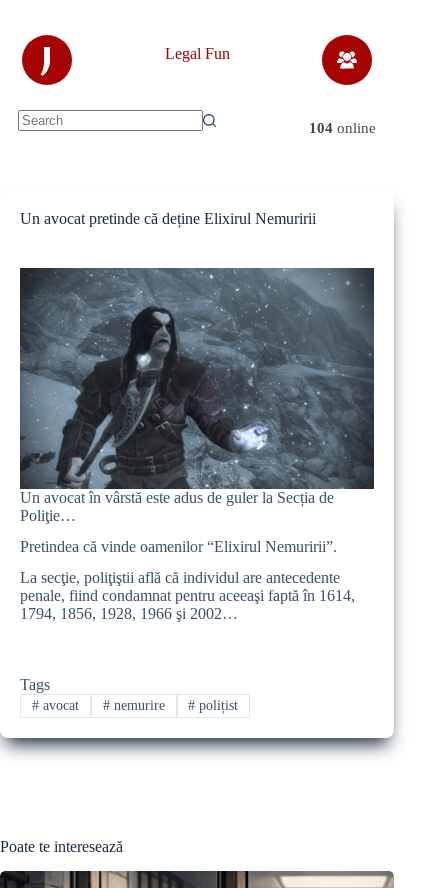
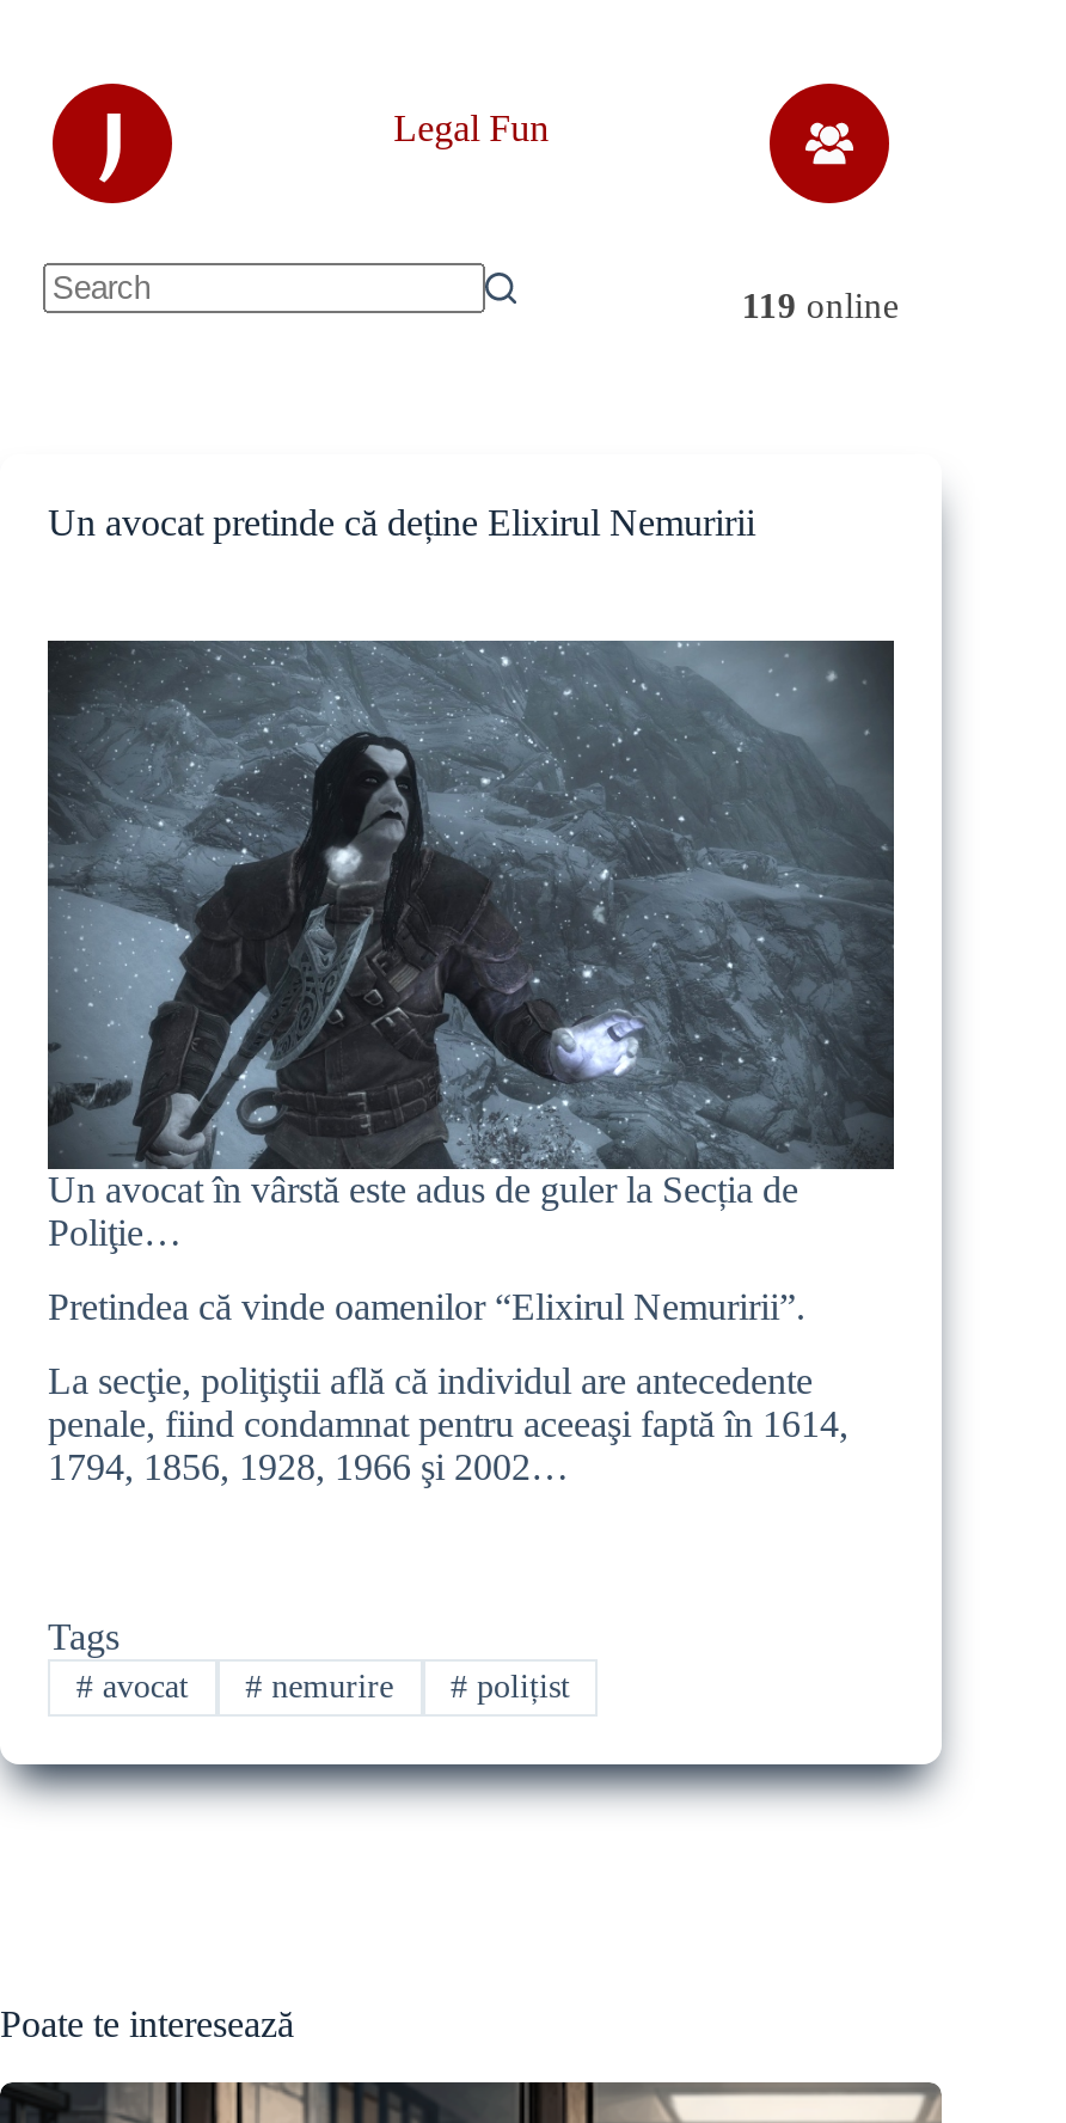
- 104 online
+ 119 online
